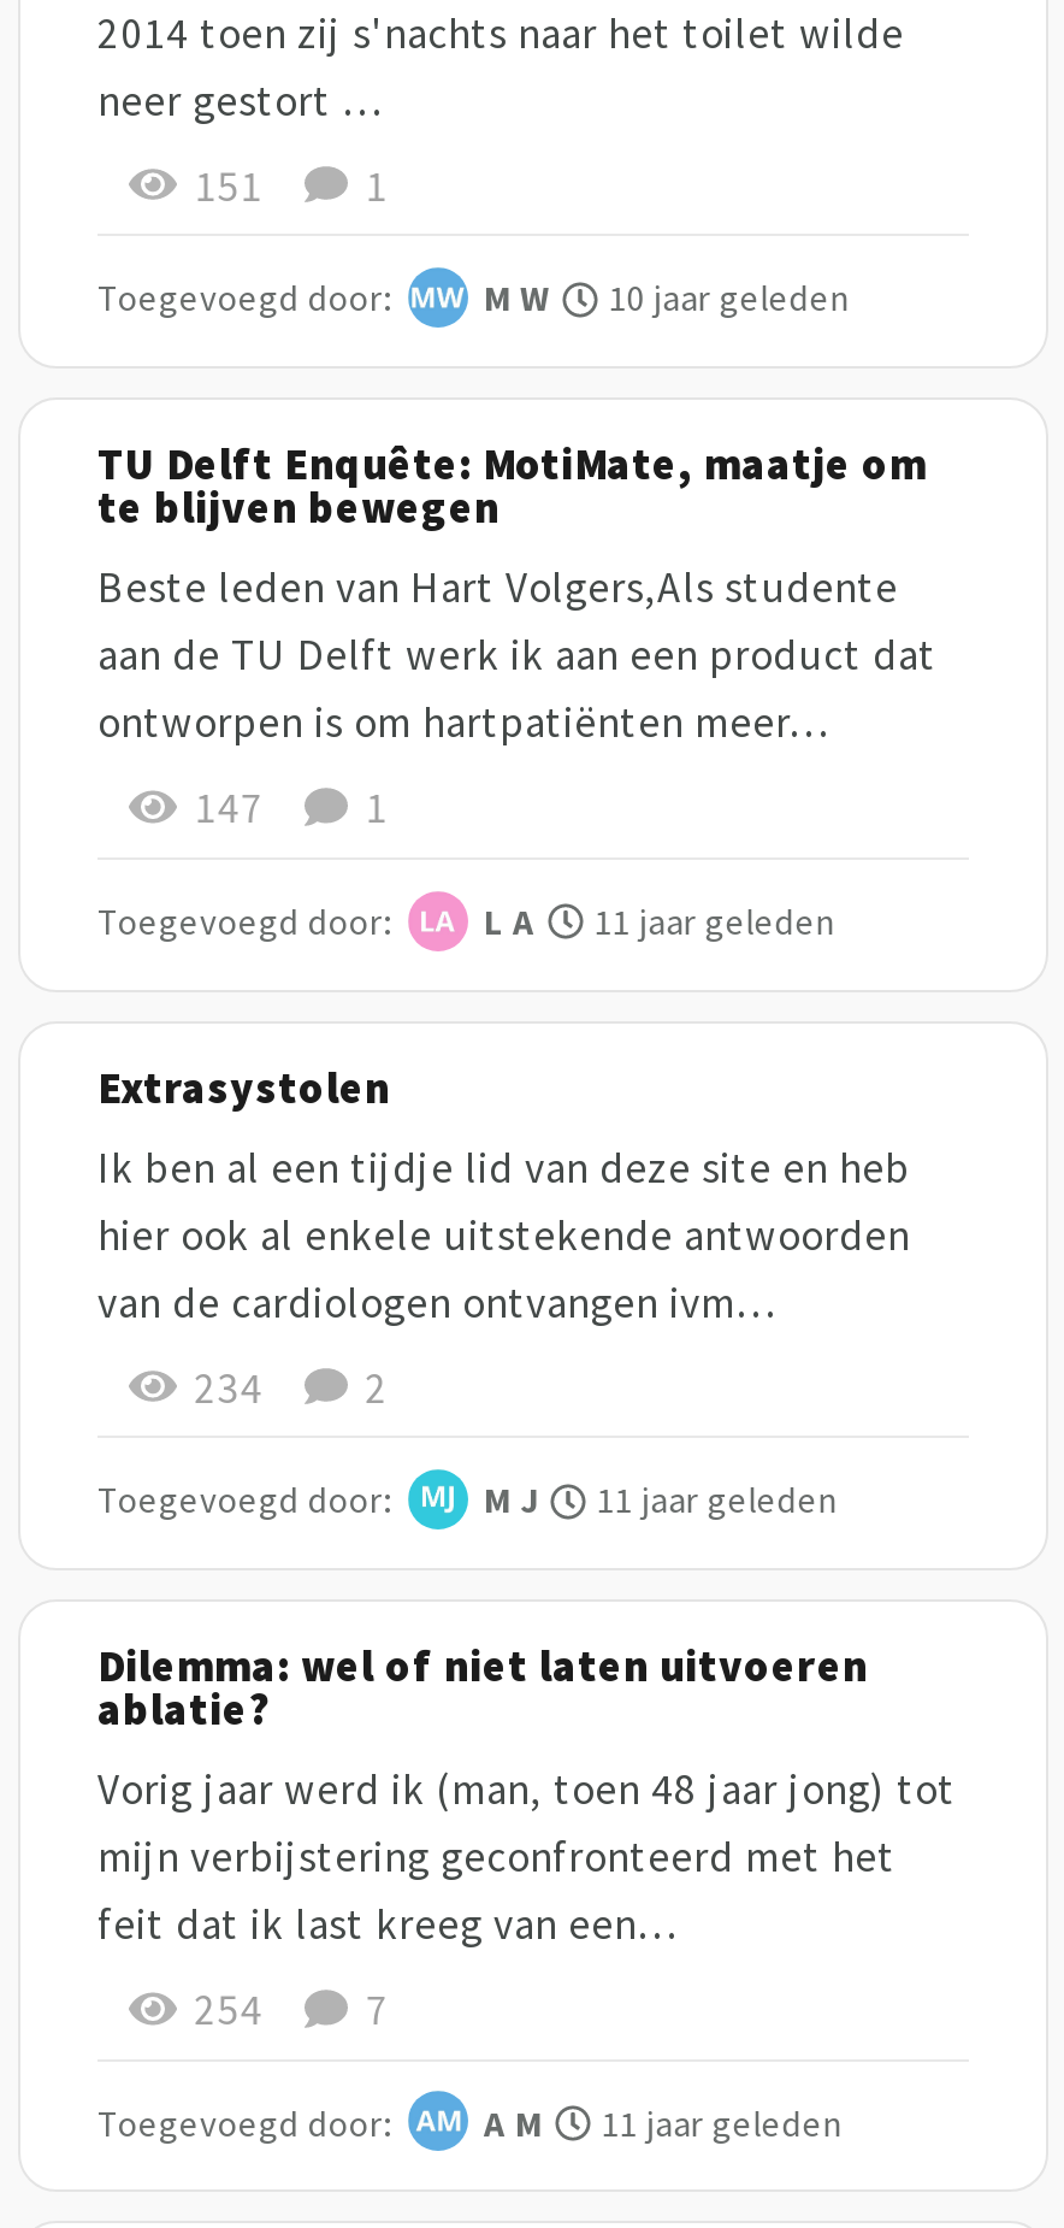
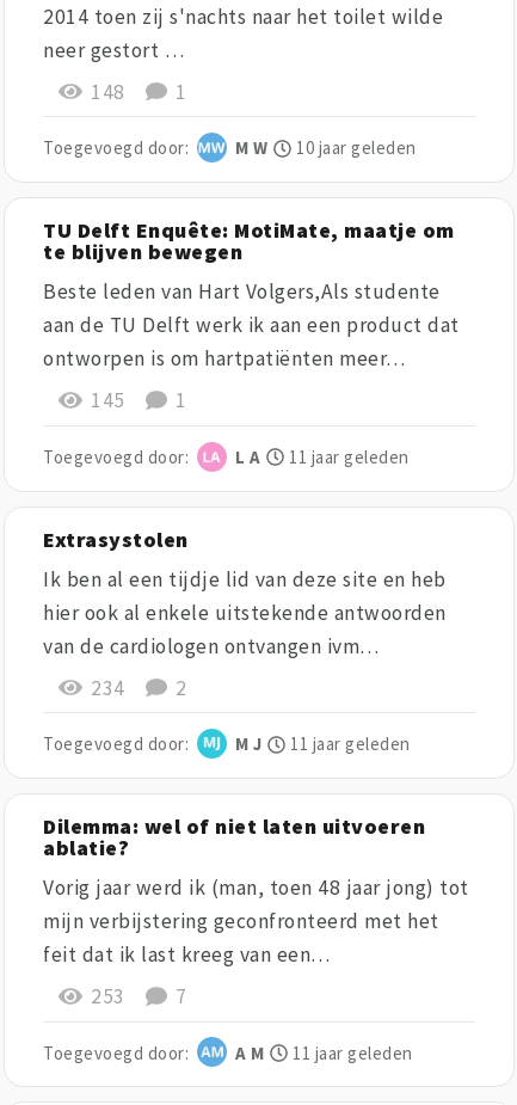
- 151 1
+ 148 1

- 147 1
+ 145 1

- 254 7
+ 253 7
